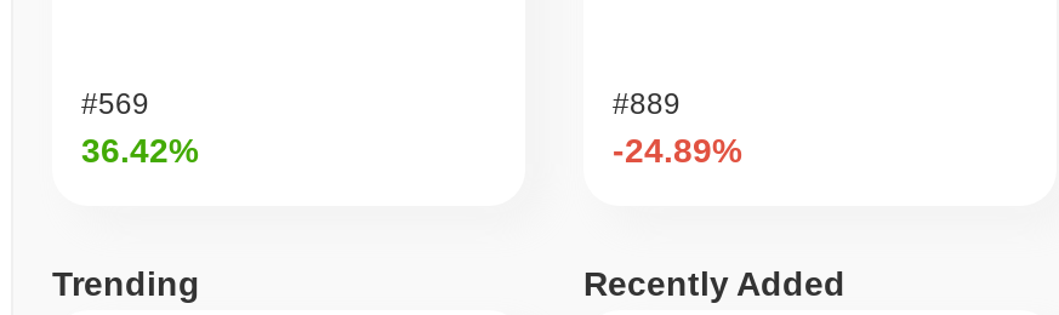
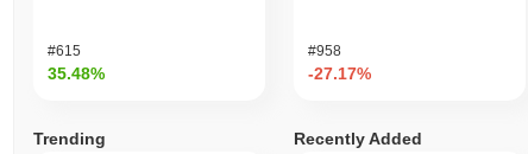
- #569
- 36.42%
+ #615
+ 35.48%

- #889
- -24.89%
+ #958
+ -27.17%
